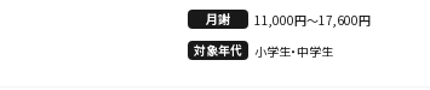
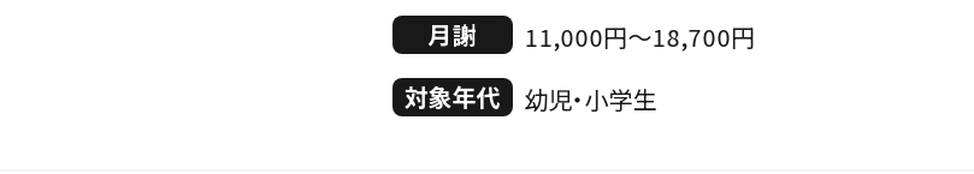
- 月謝 11,000円〜17,600円
+ 月謝 11,000円〜18,700円

- 小学生・中学生
+ 幼児・小学生
